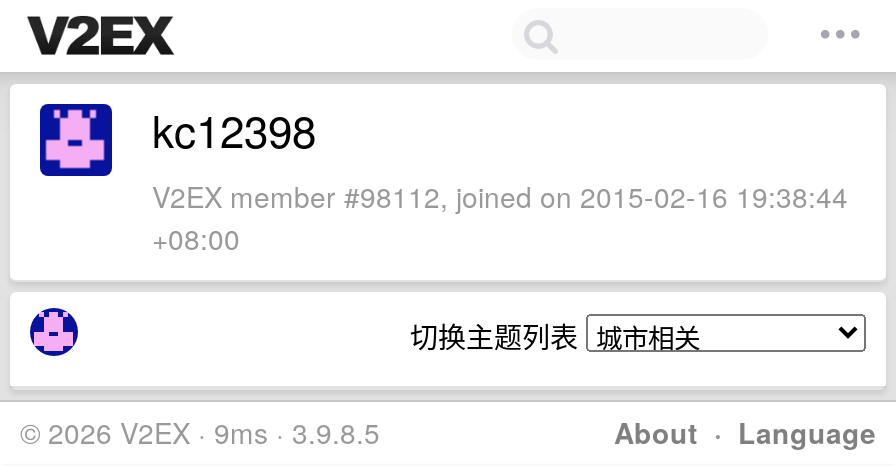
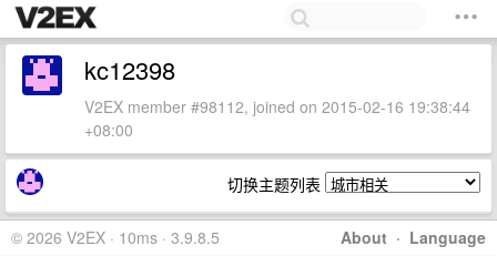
- © 2026 V2EX · 9ms · 3.9.8.5
+ © 2026 V2EX · 10ms · 3.9.8.5
